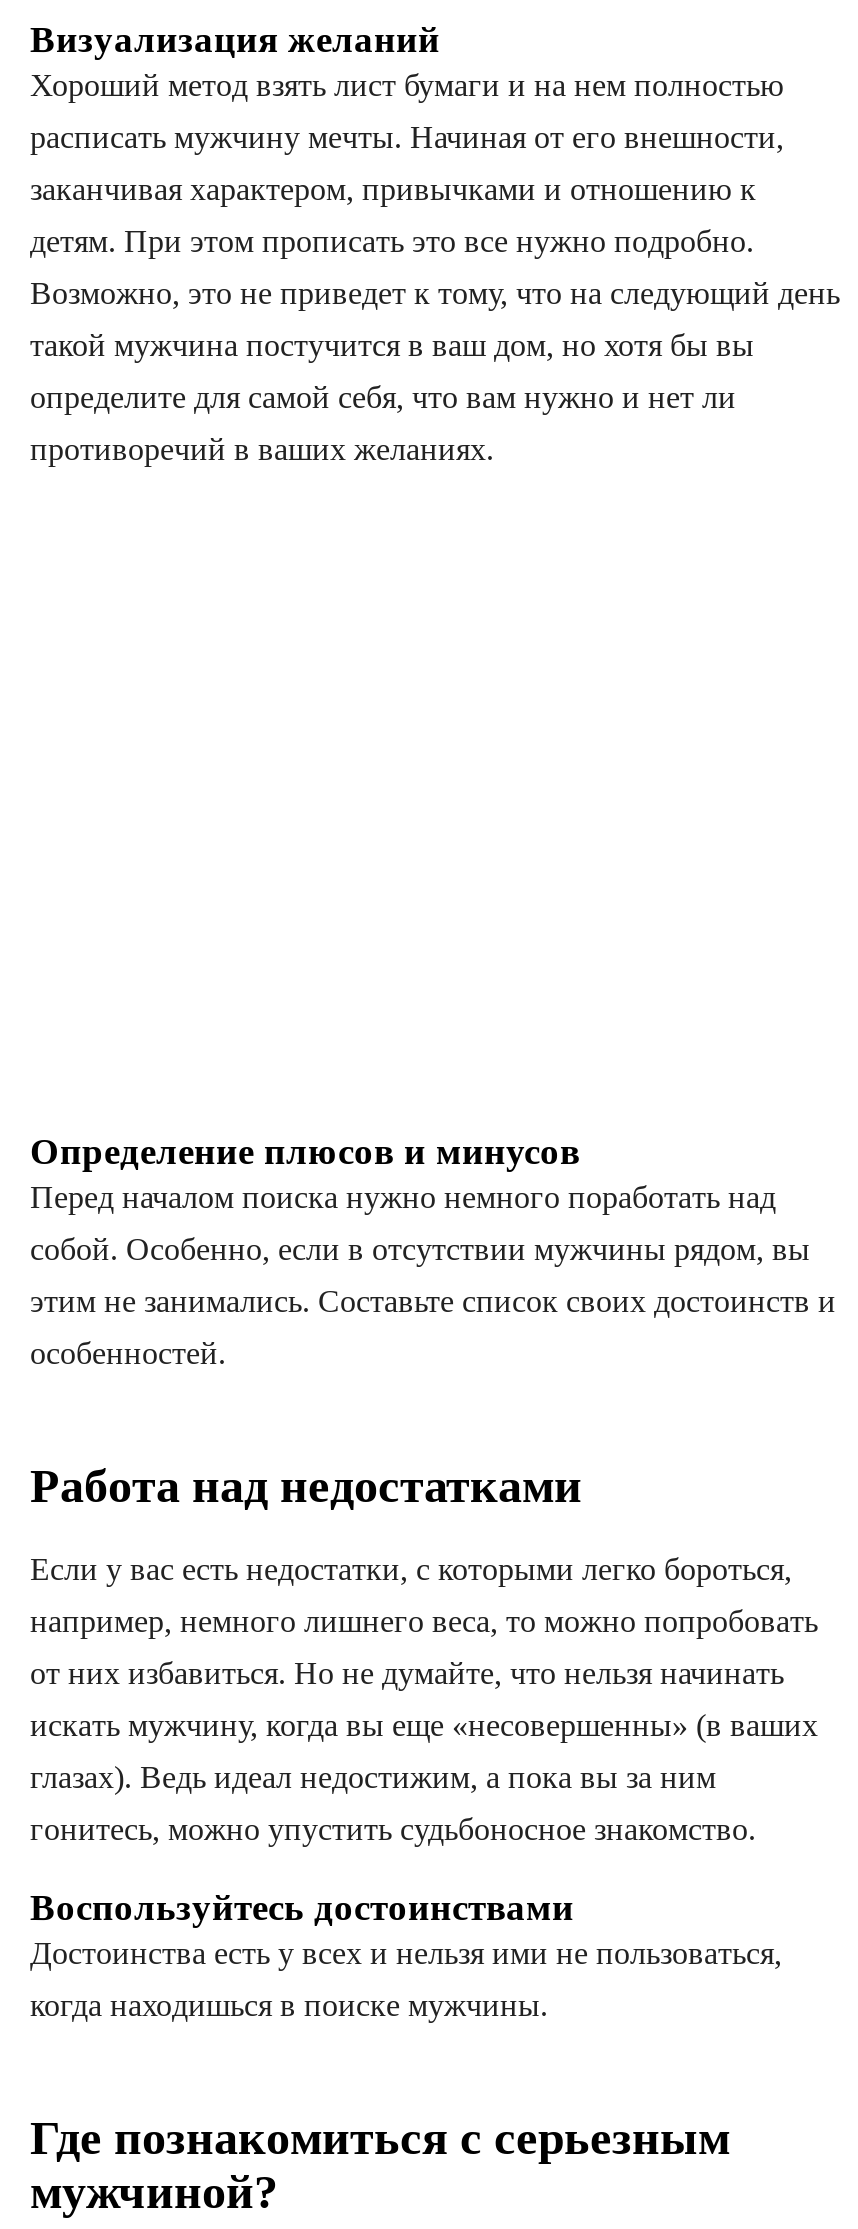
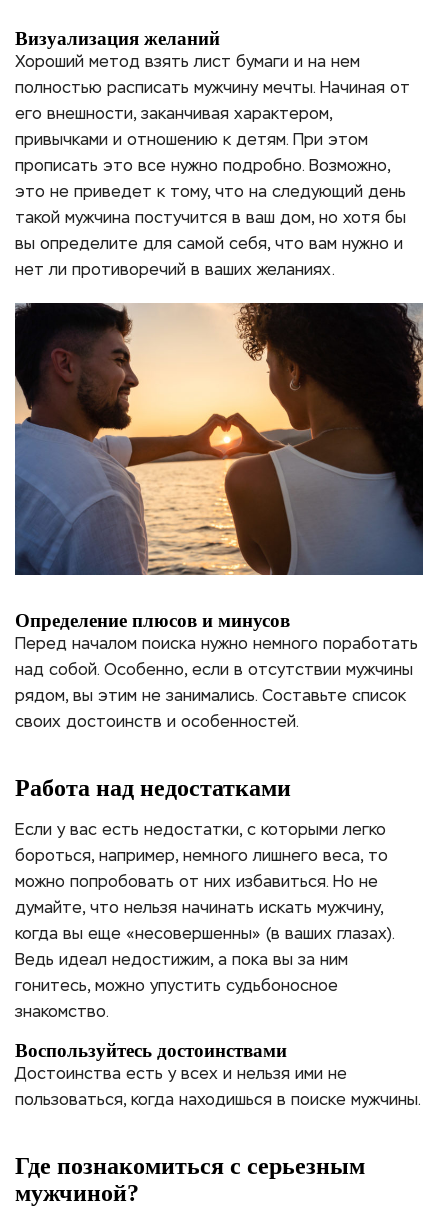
+ [image]
